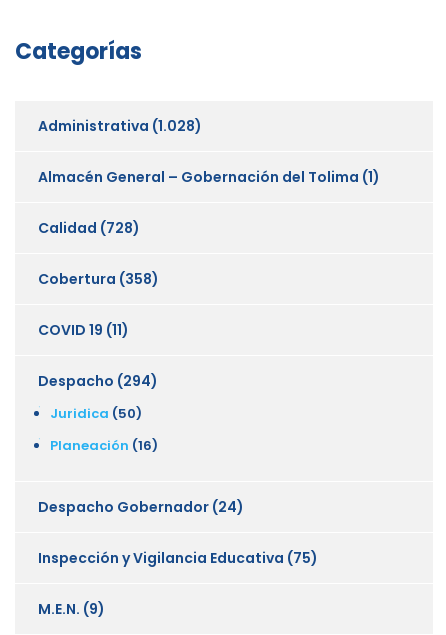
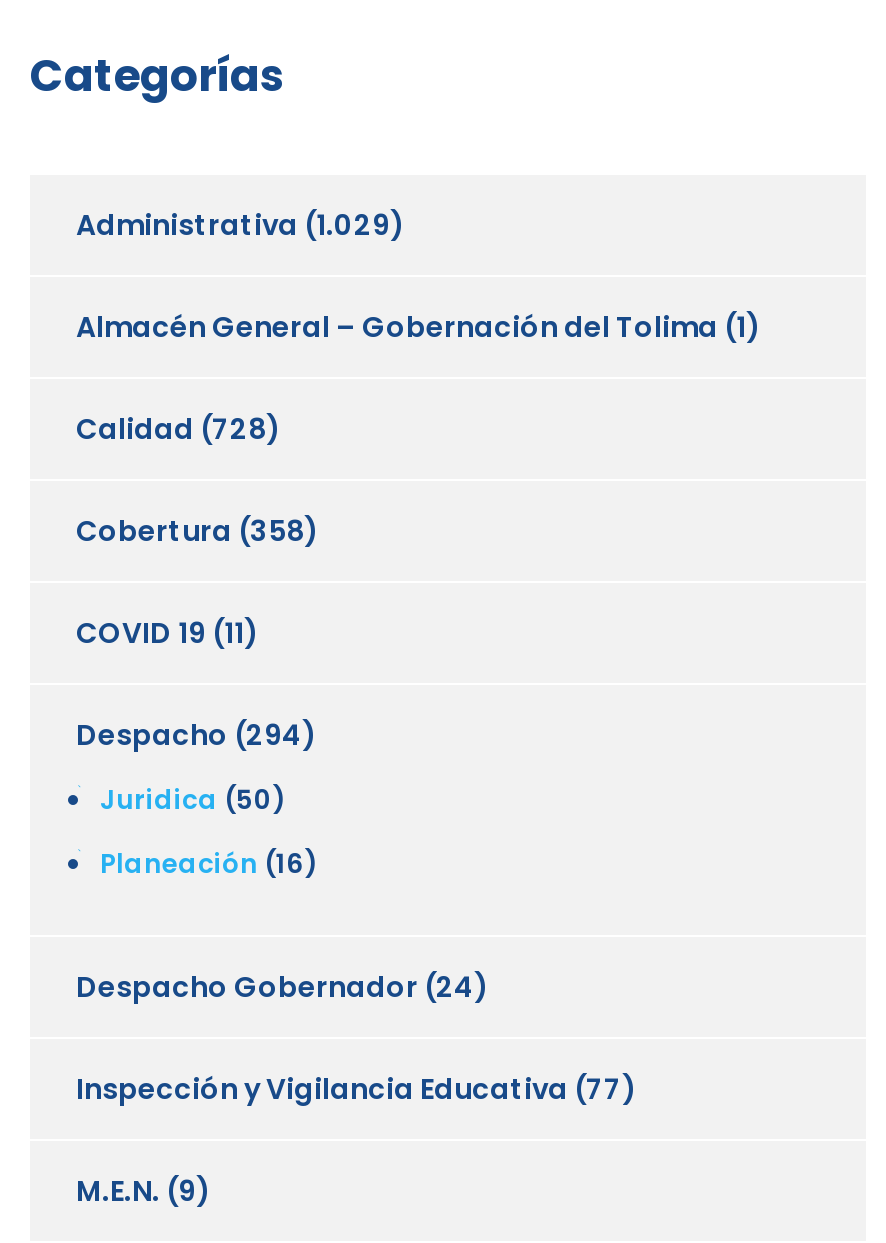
- Administrativa (1.028)
+ Administrativa (1.029)

- Inspección y Vigilancia Educativa (75)
+ Inspección y Vigilancia Educativa (77)
